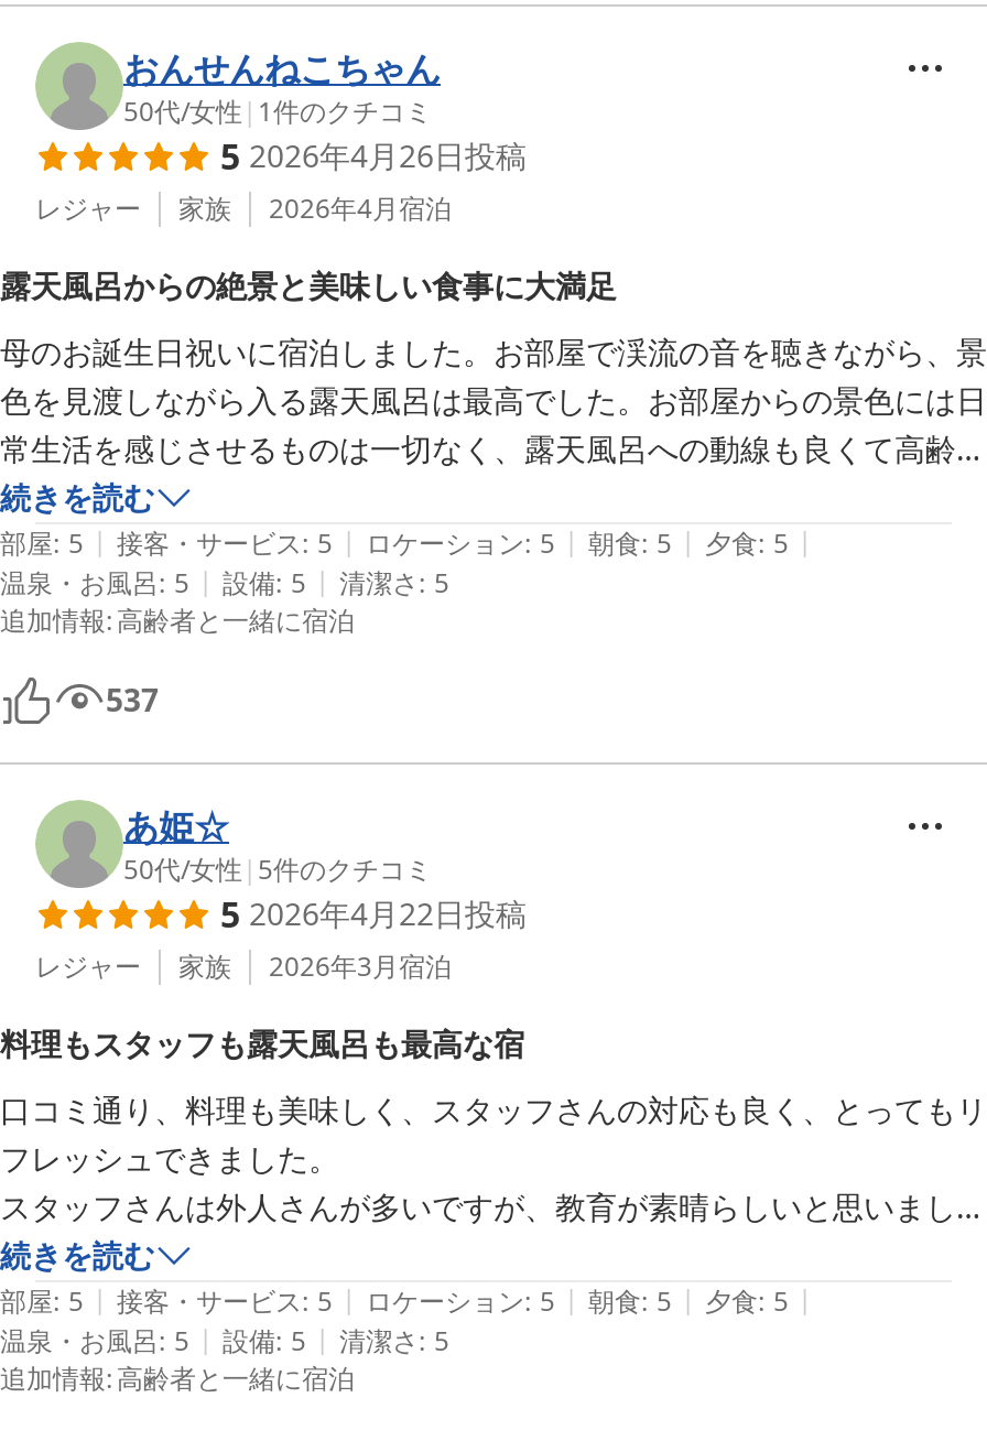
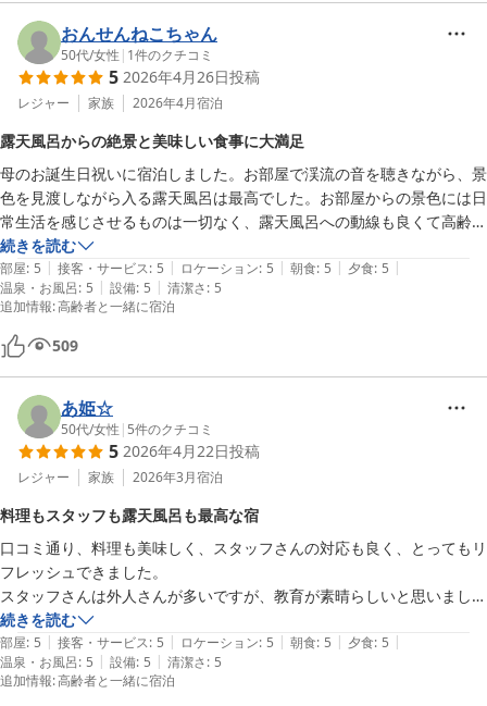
- 537
+ 509
